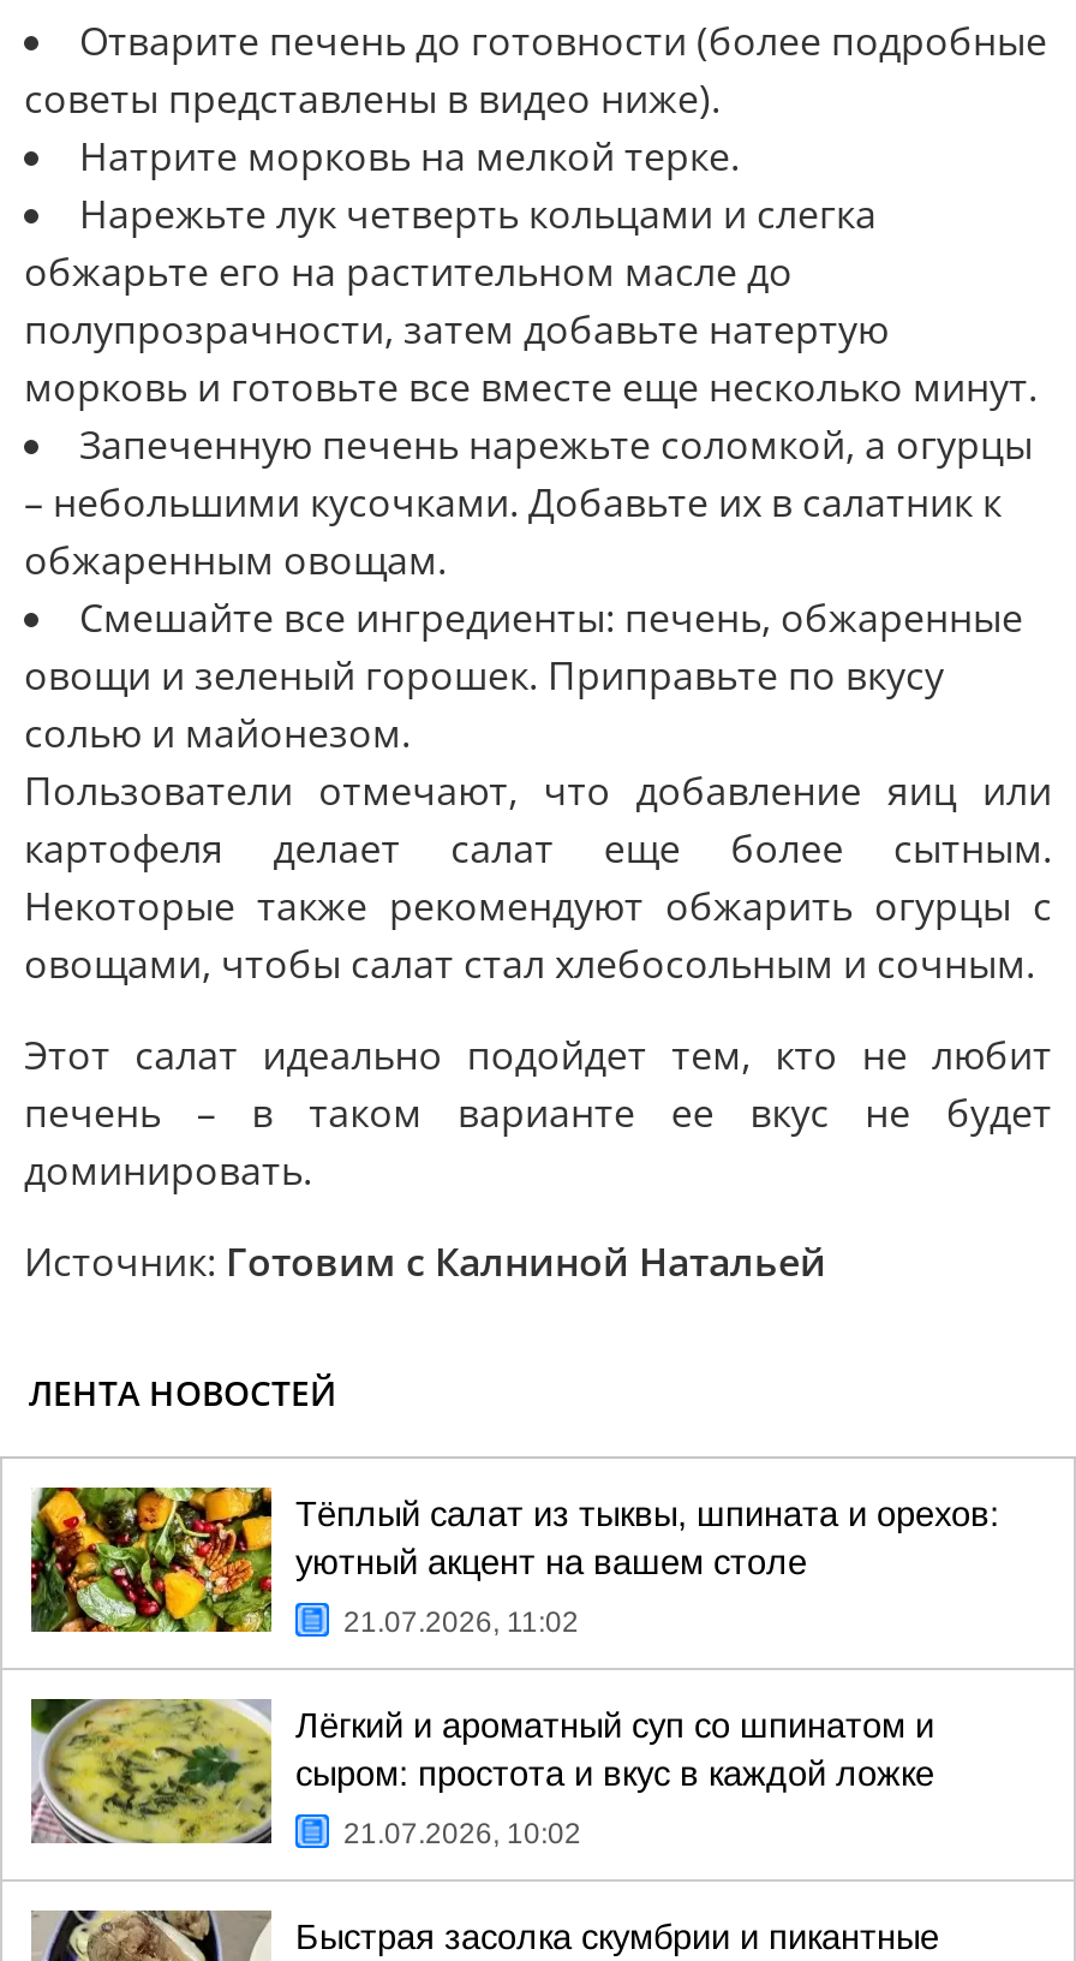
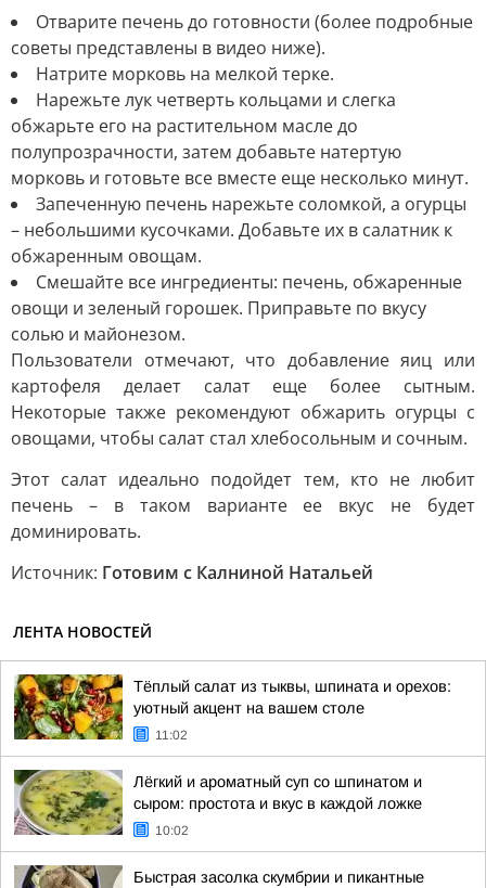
- 21.07.2026, 11:02
+ 11:02

- 21.07.2026, 10:02
+ 10:02
